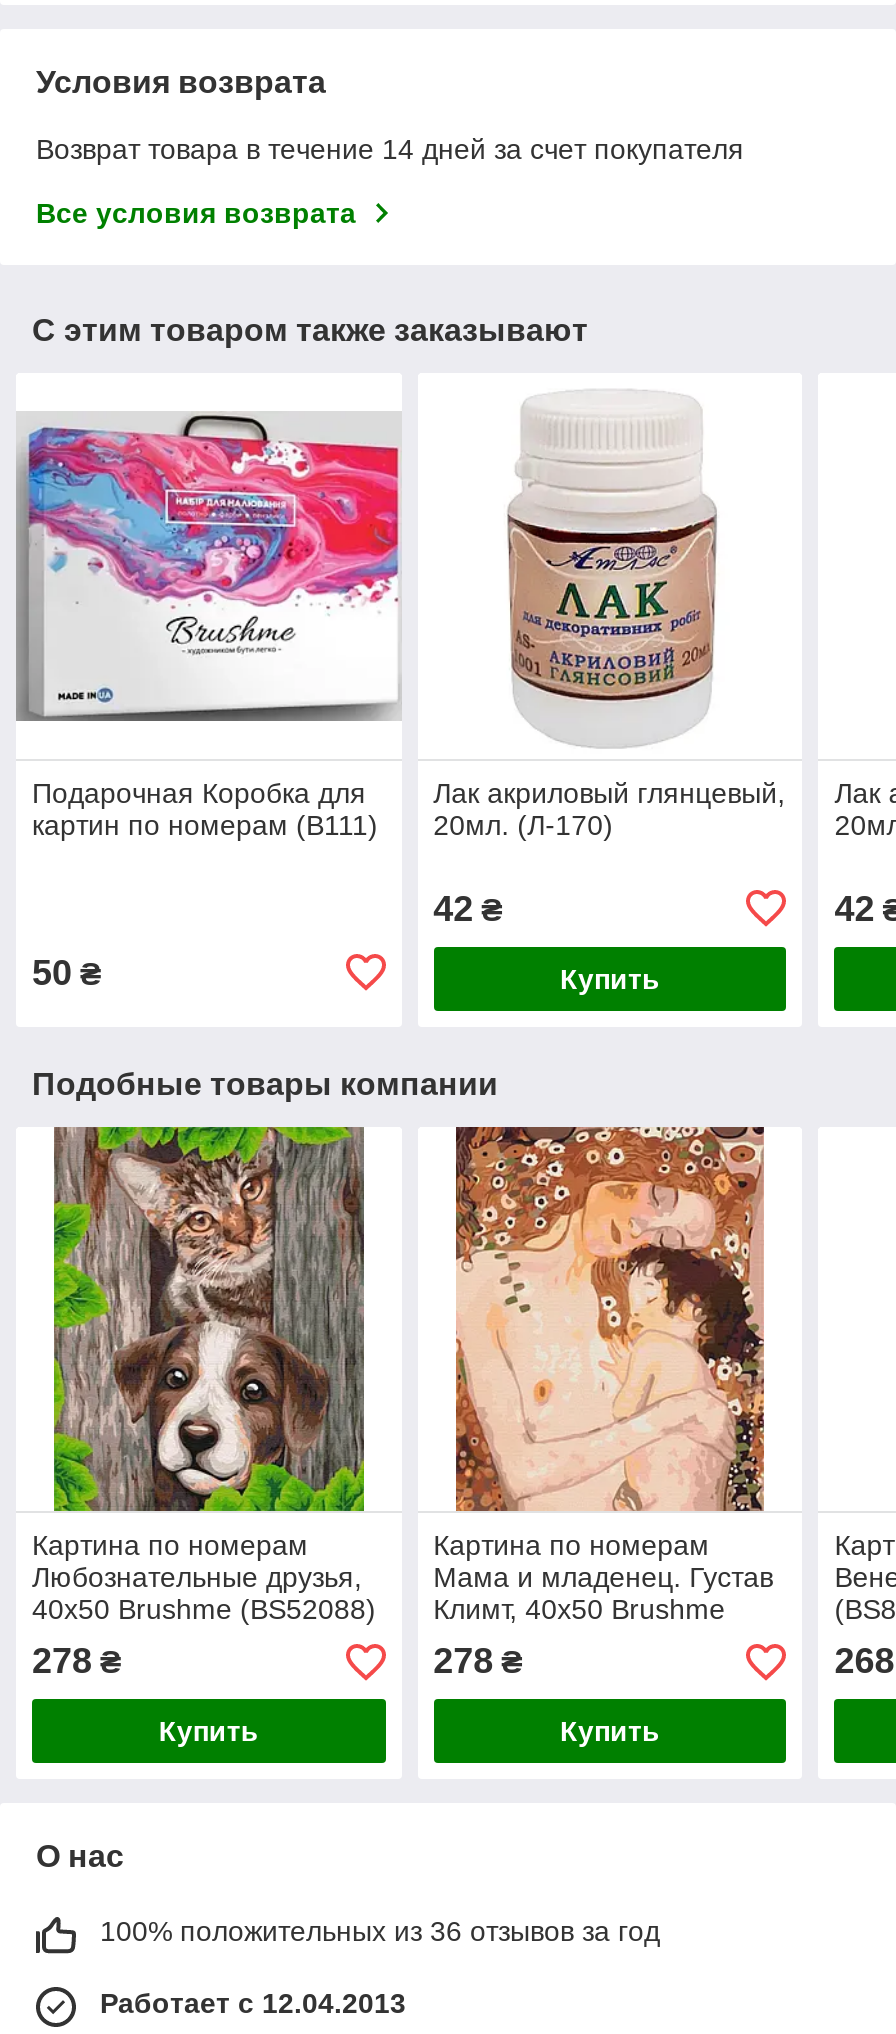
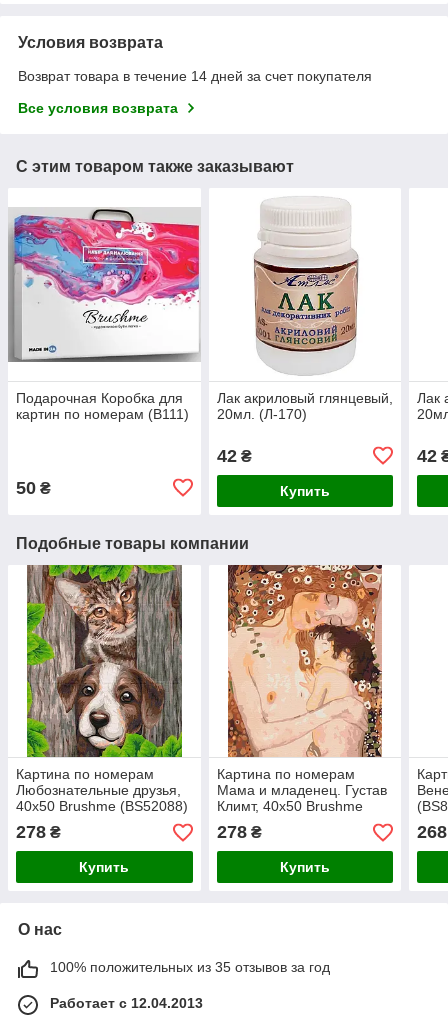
- 100% положительных из 36 отзывов за год
+ 100% положительных из 35 отзывов за год
